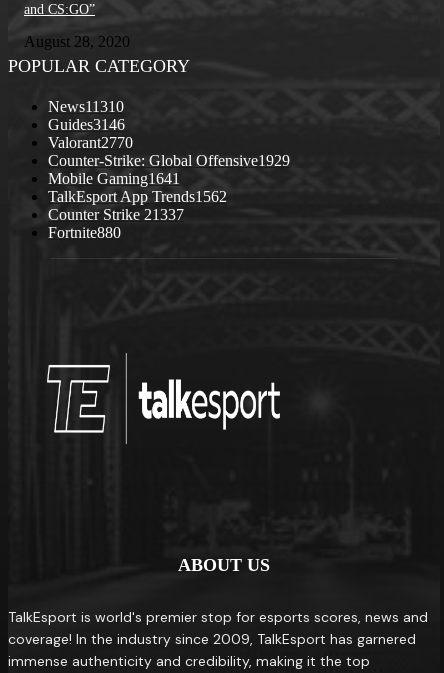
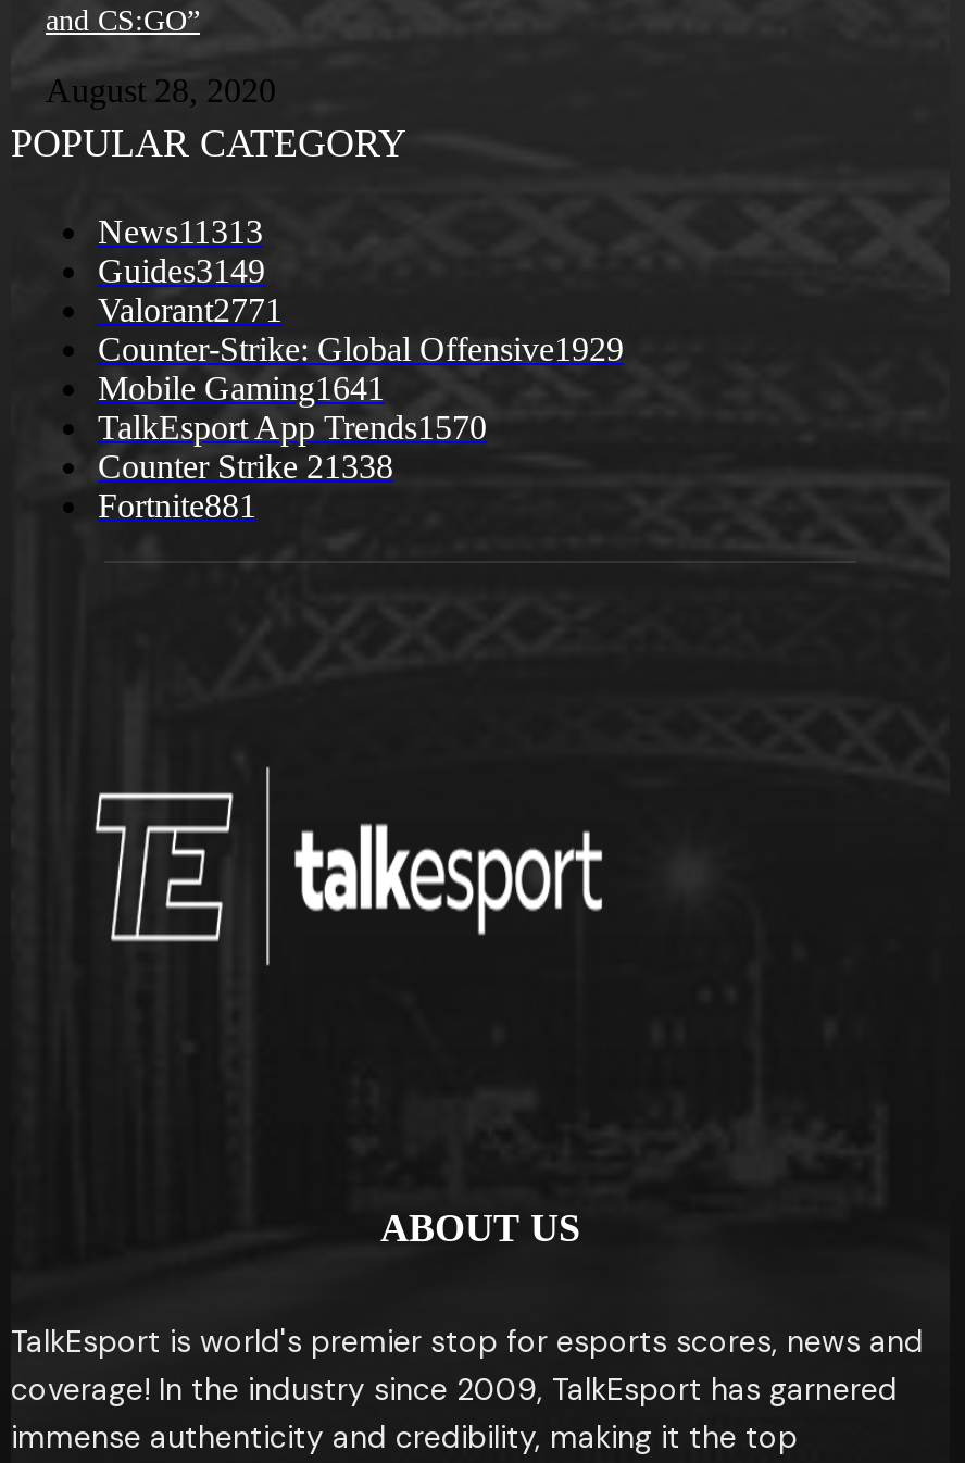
- News11310
+ News11313

- Guides3146
+ Guides3149

- Valorant2770
+ Valorant2771

- TalkEsport App Trends1562
+ TalkEsport App Trends1570

- Counter Strike 21337
+ Counter Strike 21338

- Fortnite880
+ Fortnite881
